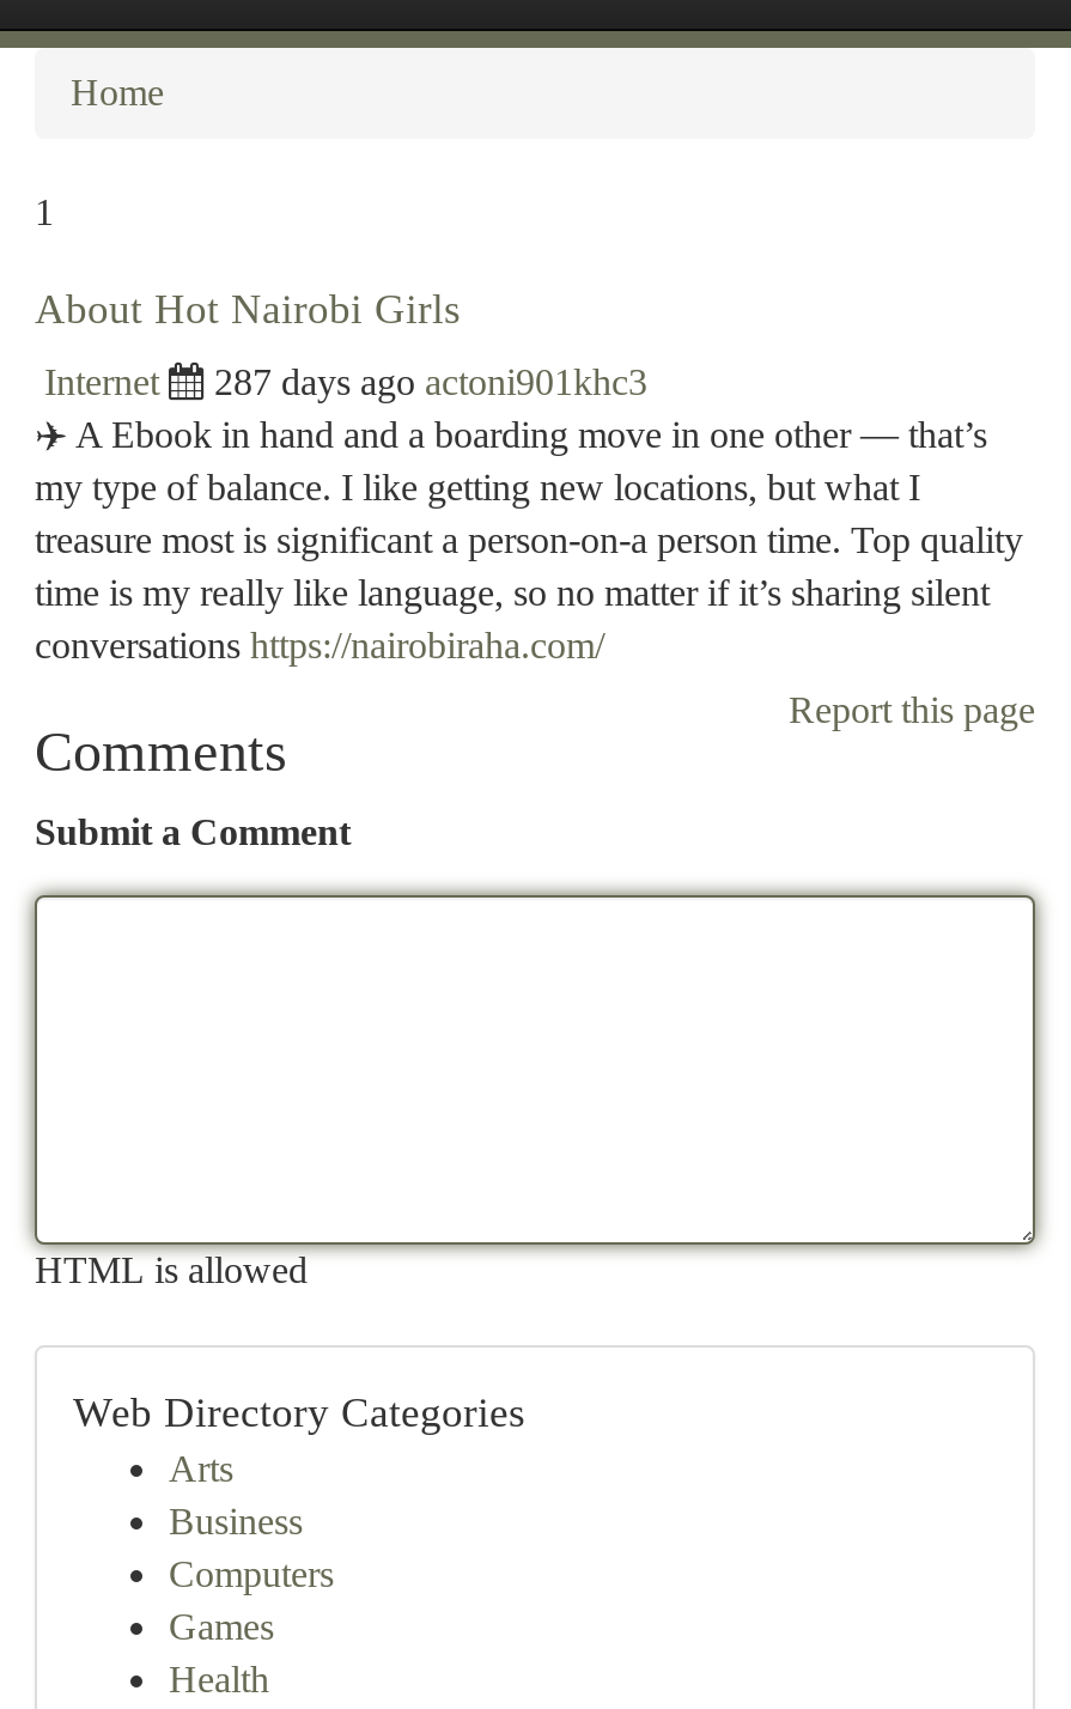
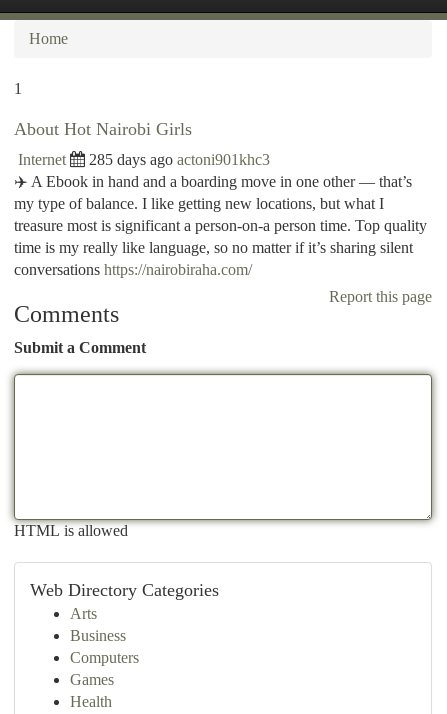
- 287 days ago actoni901khc3
+ 285 days ago actoni901khc3
